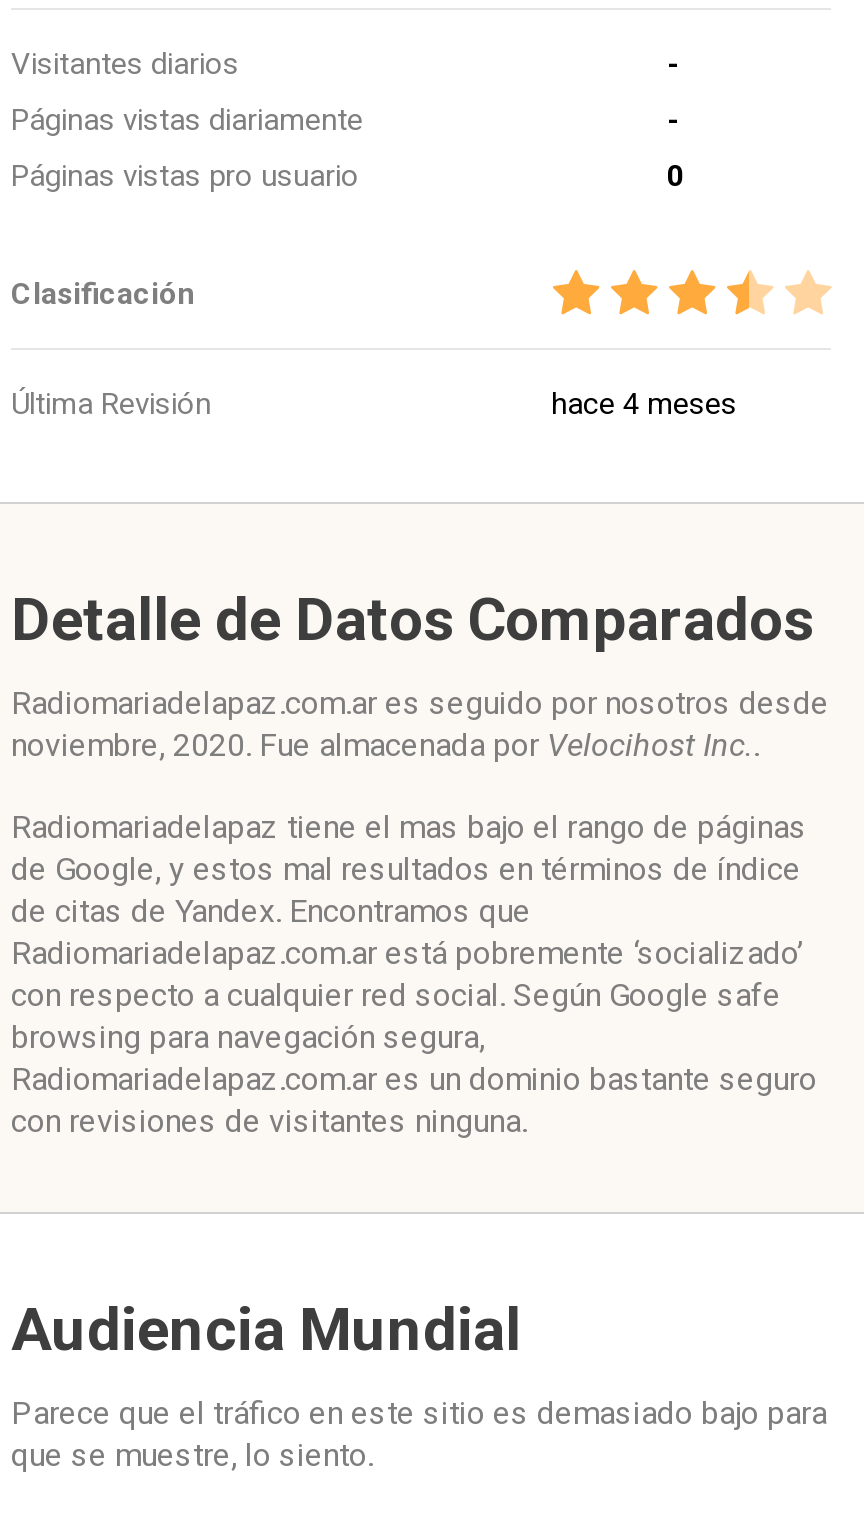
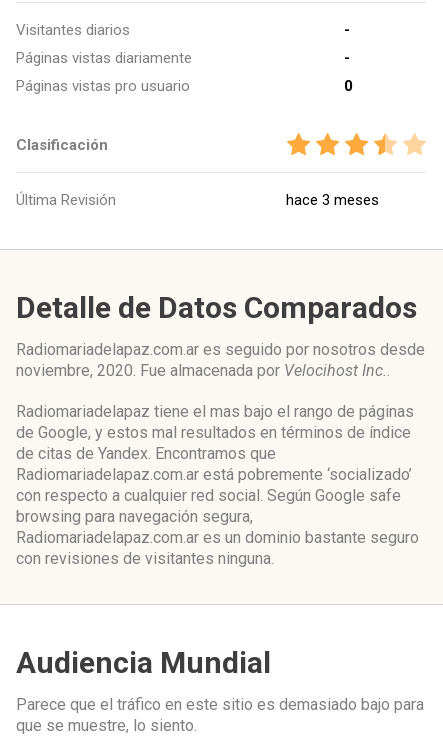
- hace 4 meses
+ hace 3 meses
